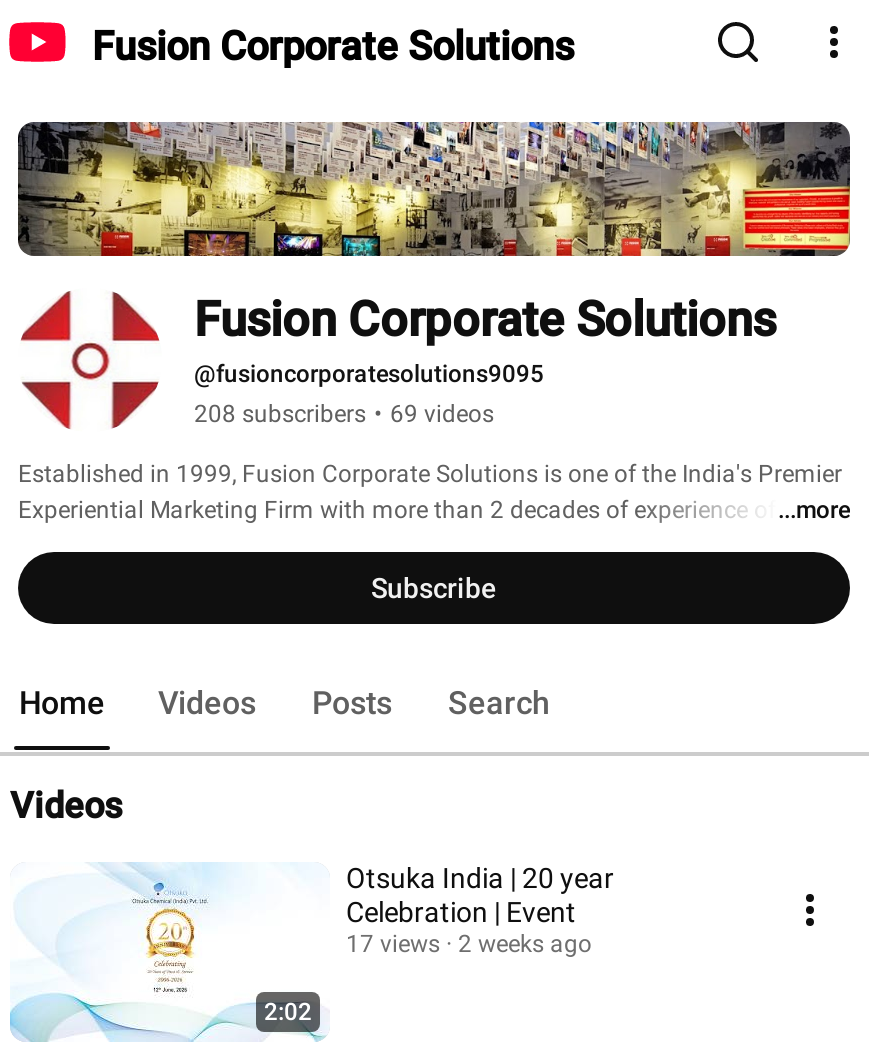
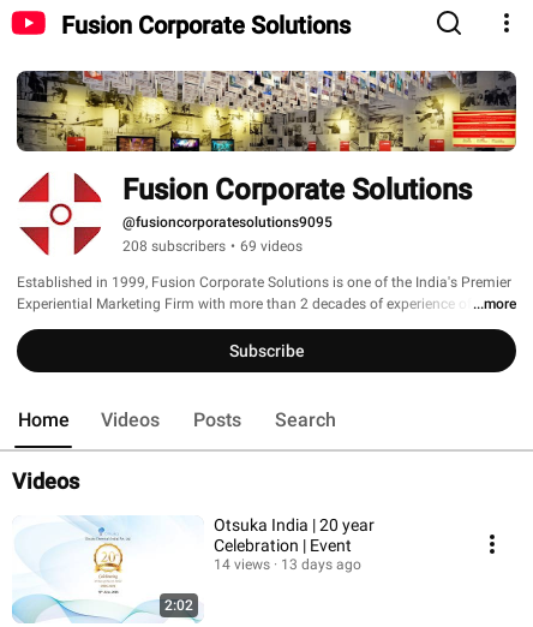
- 17 views
+ 14 views

- 2 weeks ago
+ 13 days ago
